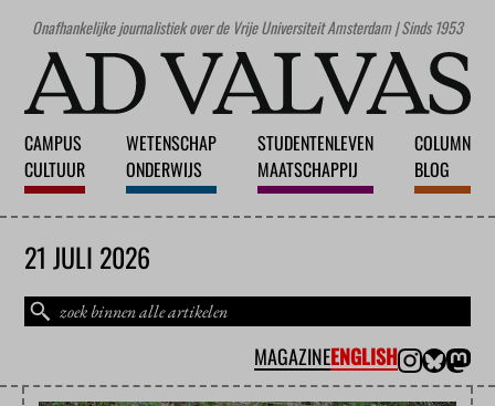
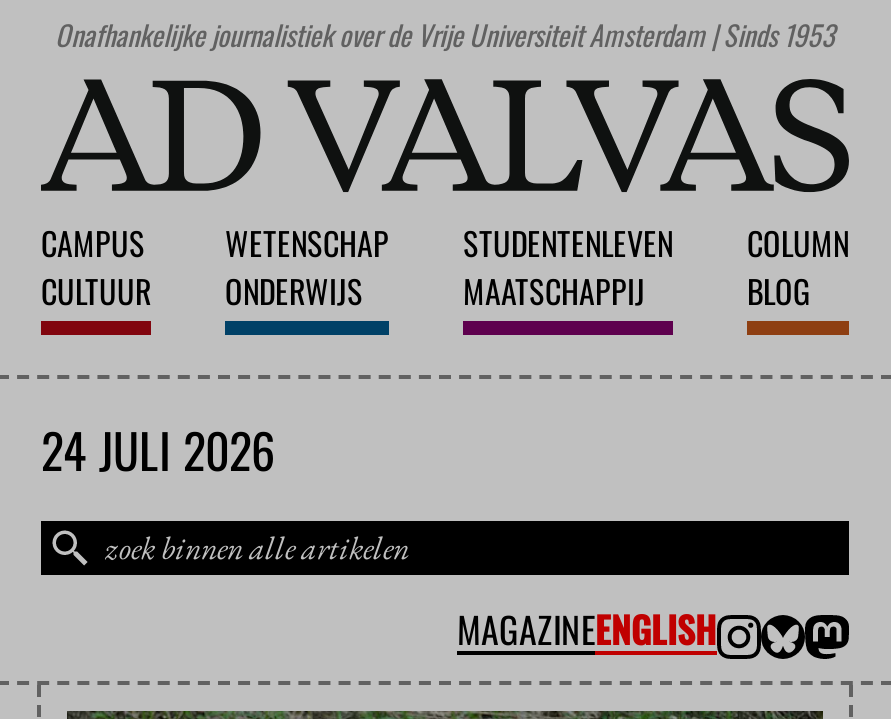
- 21 JULI 2026
+ 24 JULI 2026
